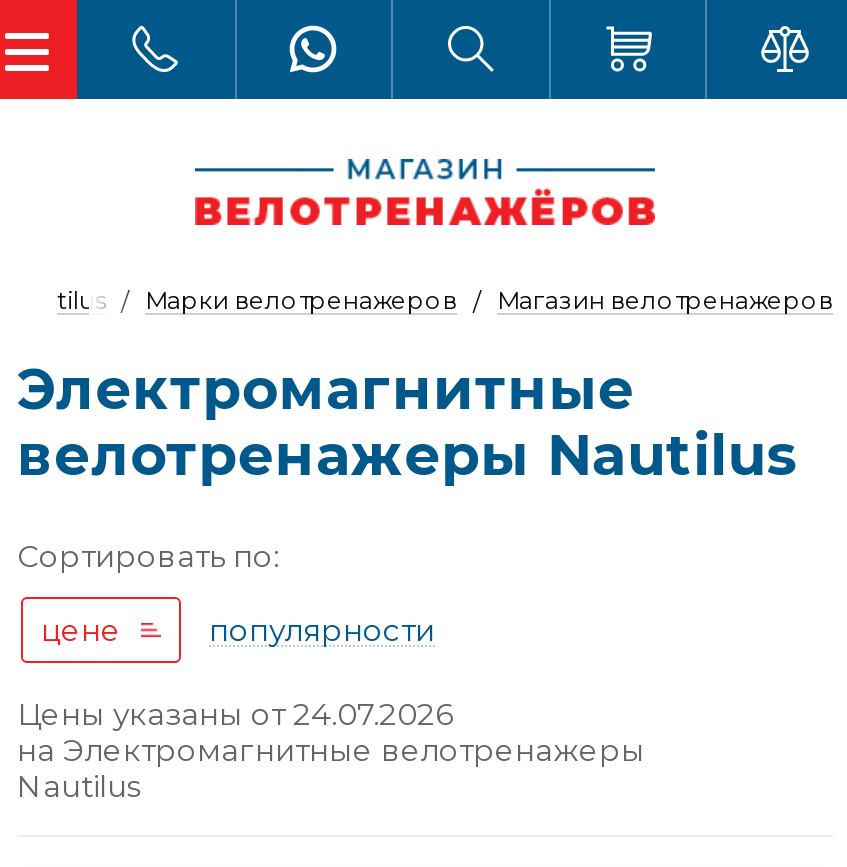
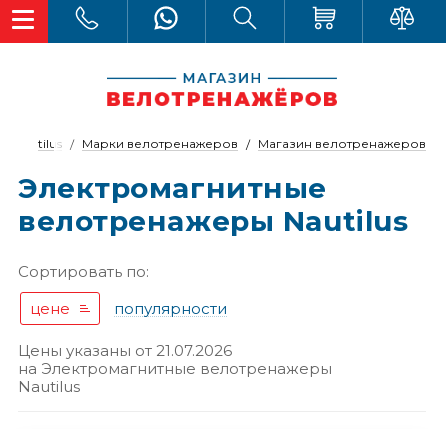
- Цены указаны от 24.07.2026
+ Цены указаны от 21.07.2026
